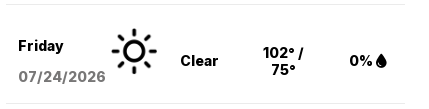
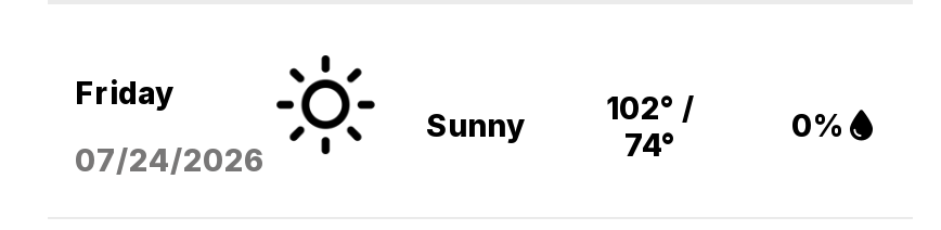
- Clear
+ Sunny

- 75°
+ 74°
